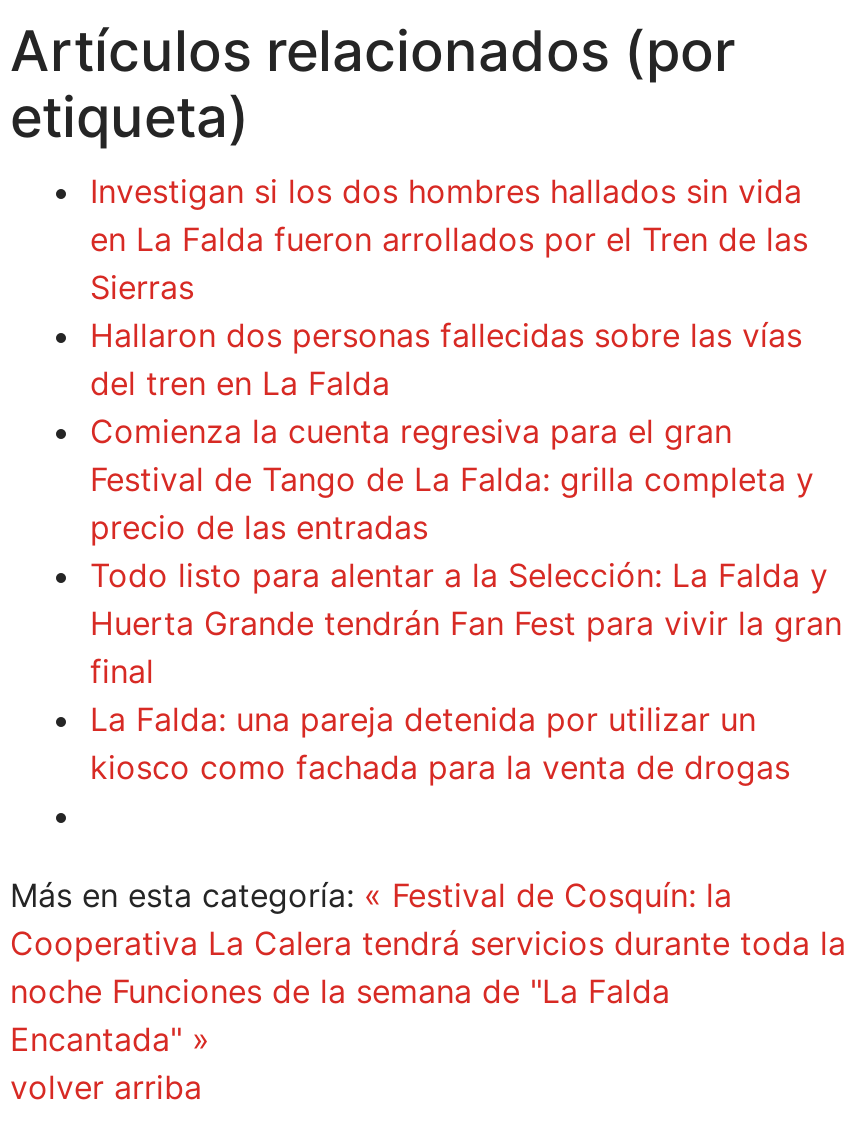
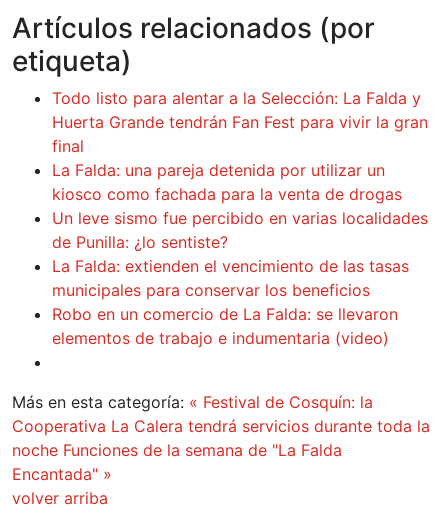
- Investigan si los dos hombres hallados sin vida
- en La Falda fueron arrollados por el Tren de las
- Sierras
- Hallaron dos personas fallecidas sobre las vías
- del tren en La Falda
- Comienza la cuenta regresiva para el gran
- Festival de Tango de La Falda: grilla completa y
- precio de las entradas

moved up: Todo listo para alentar a la Selección: La Falda y | Huerta Grande tendrán Fan Fest para vivir la gran | final | La Falda: una pareja detenida por utilizar un | kiosco como fachada para la venta de drogas

+ Un leve sismo fue percibido en varias localidades
+ de Punilla: ¿lo sentiste?
+ La Falda: extienden el vencimiento de las tasas
+ municipales para conservar los beneficios
+ Robo en un comercio de La Falda: se llevaron
+ elementos de trabajo e indumentaria (video)
